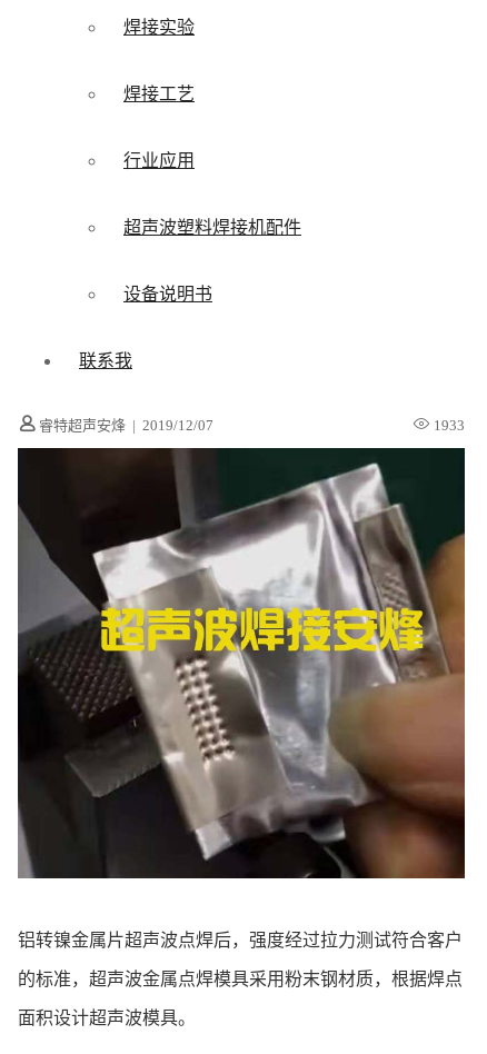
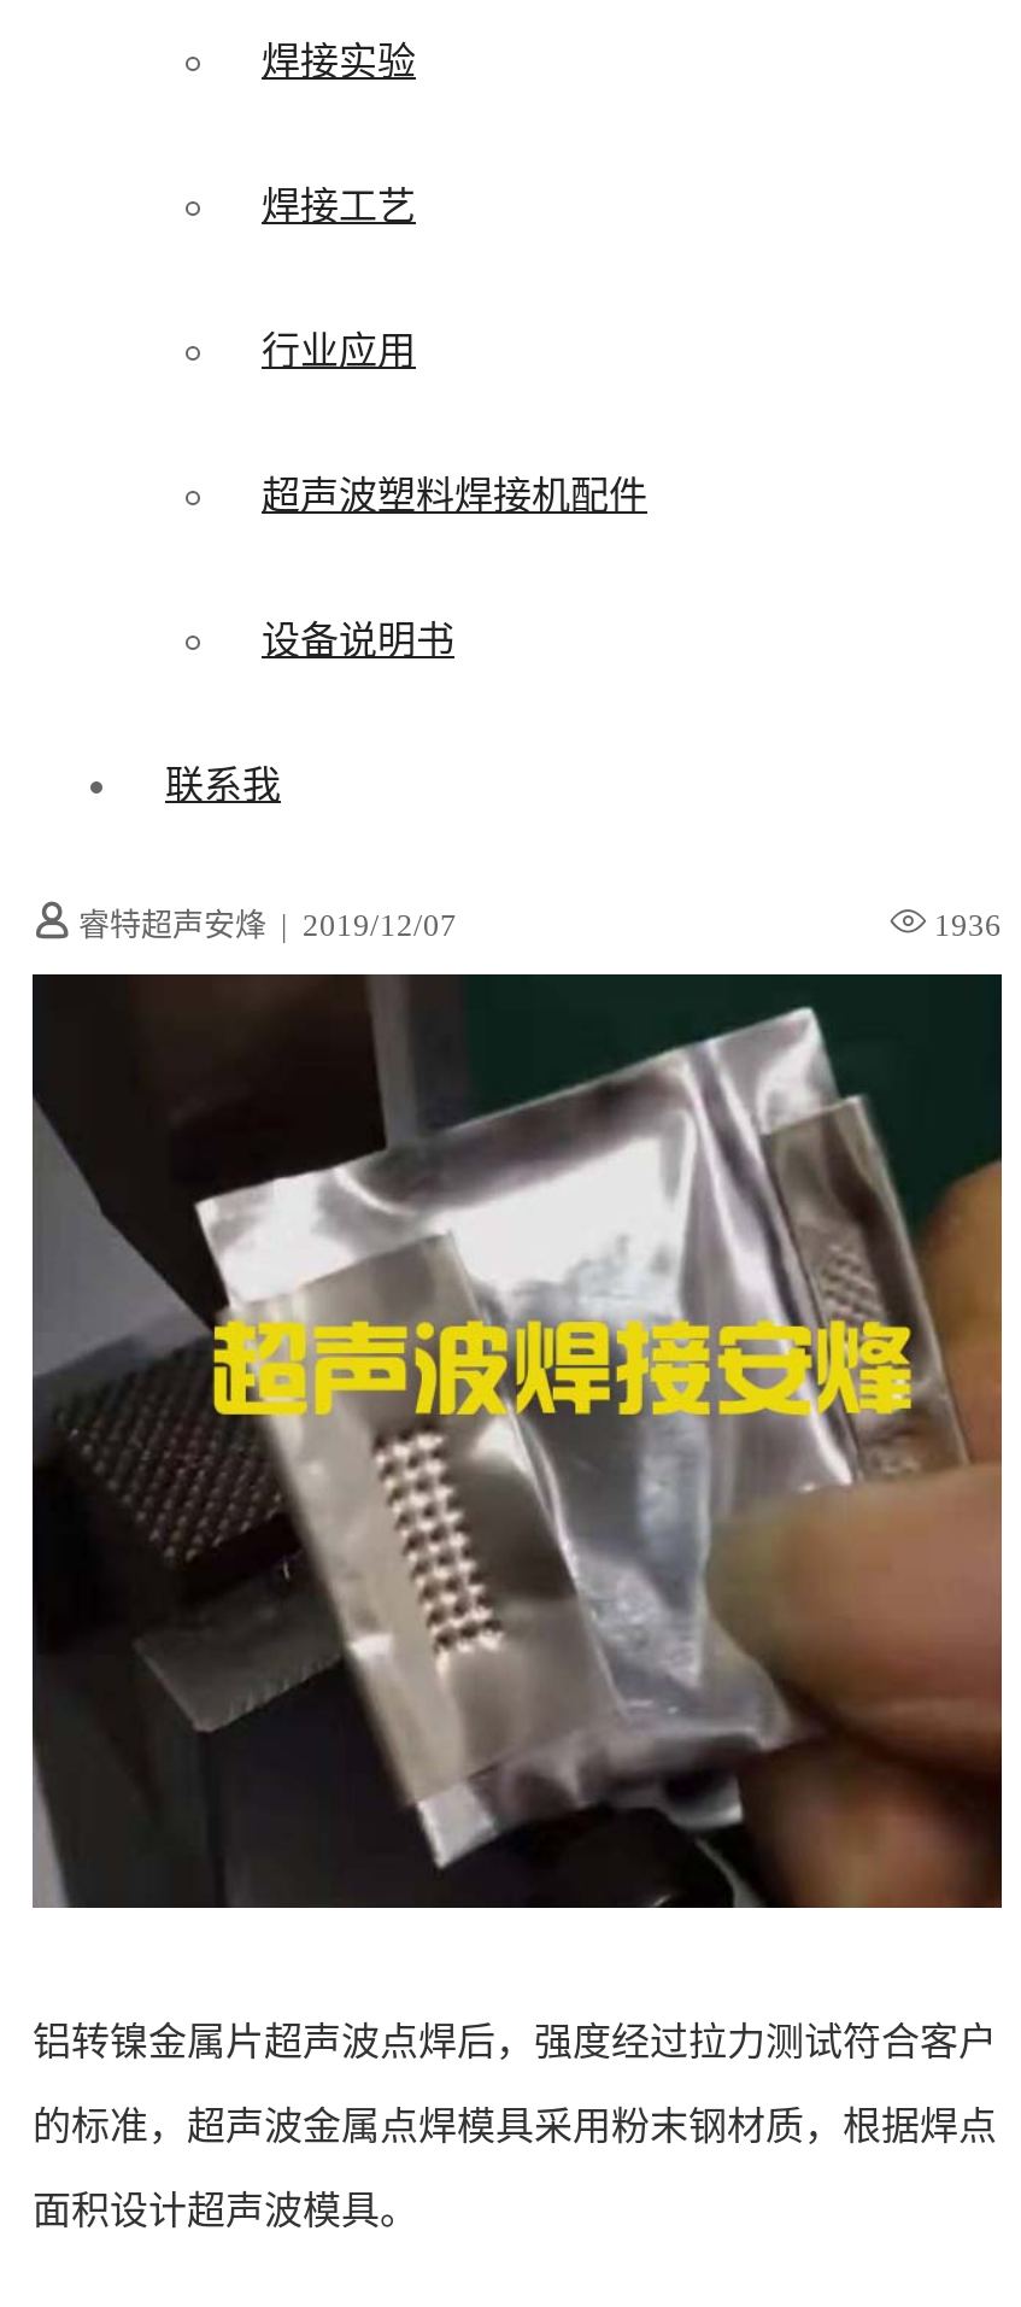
- 1933
+ 1936
